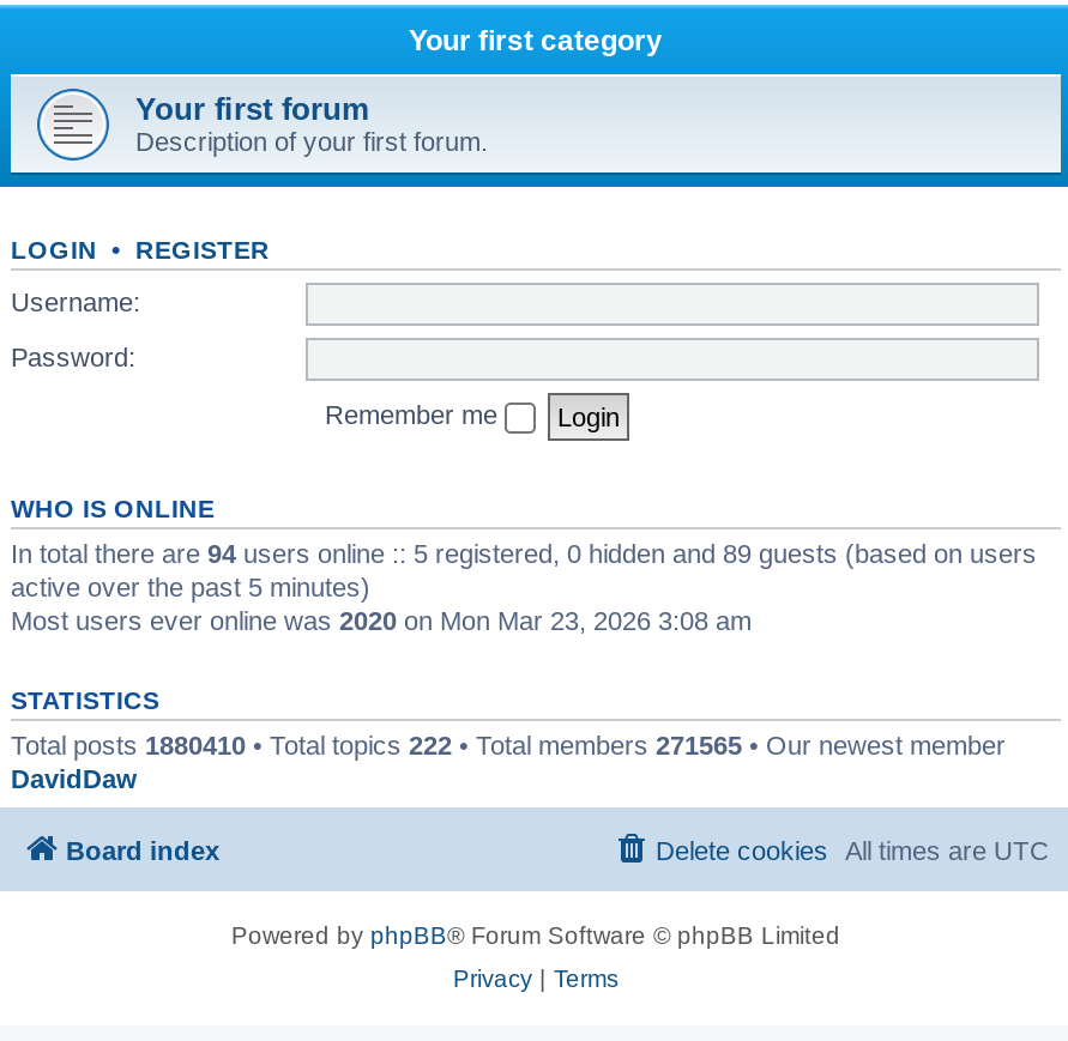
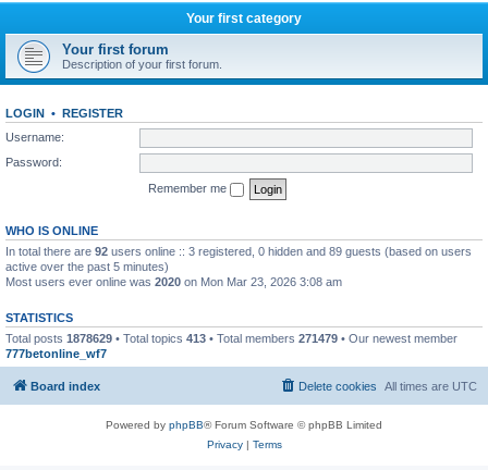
- In total there are 94 users online :: 5 registered, 0 hidden and 89 guests (based on users
+ In total there are 92 users online :: 3 registered, 0 hidden and 89 guests (based on users

- Total posts 1880410 • Total topics 222 • Total members 271565 • Our newest member
- DavidDaw
+ Total posts 1878629 • Total topics 413 • Total members 271479 • Our newest member
+ 777betonline_wf7
